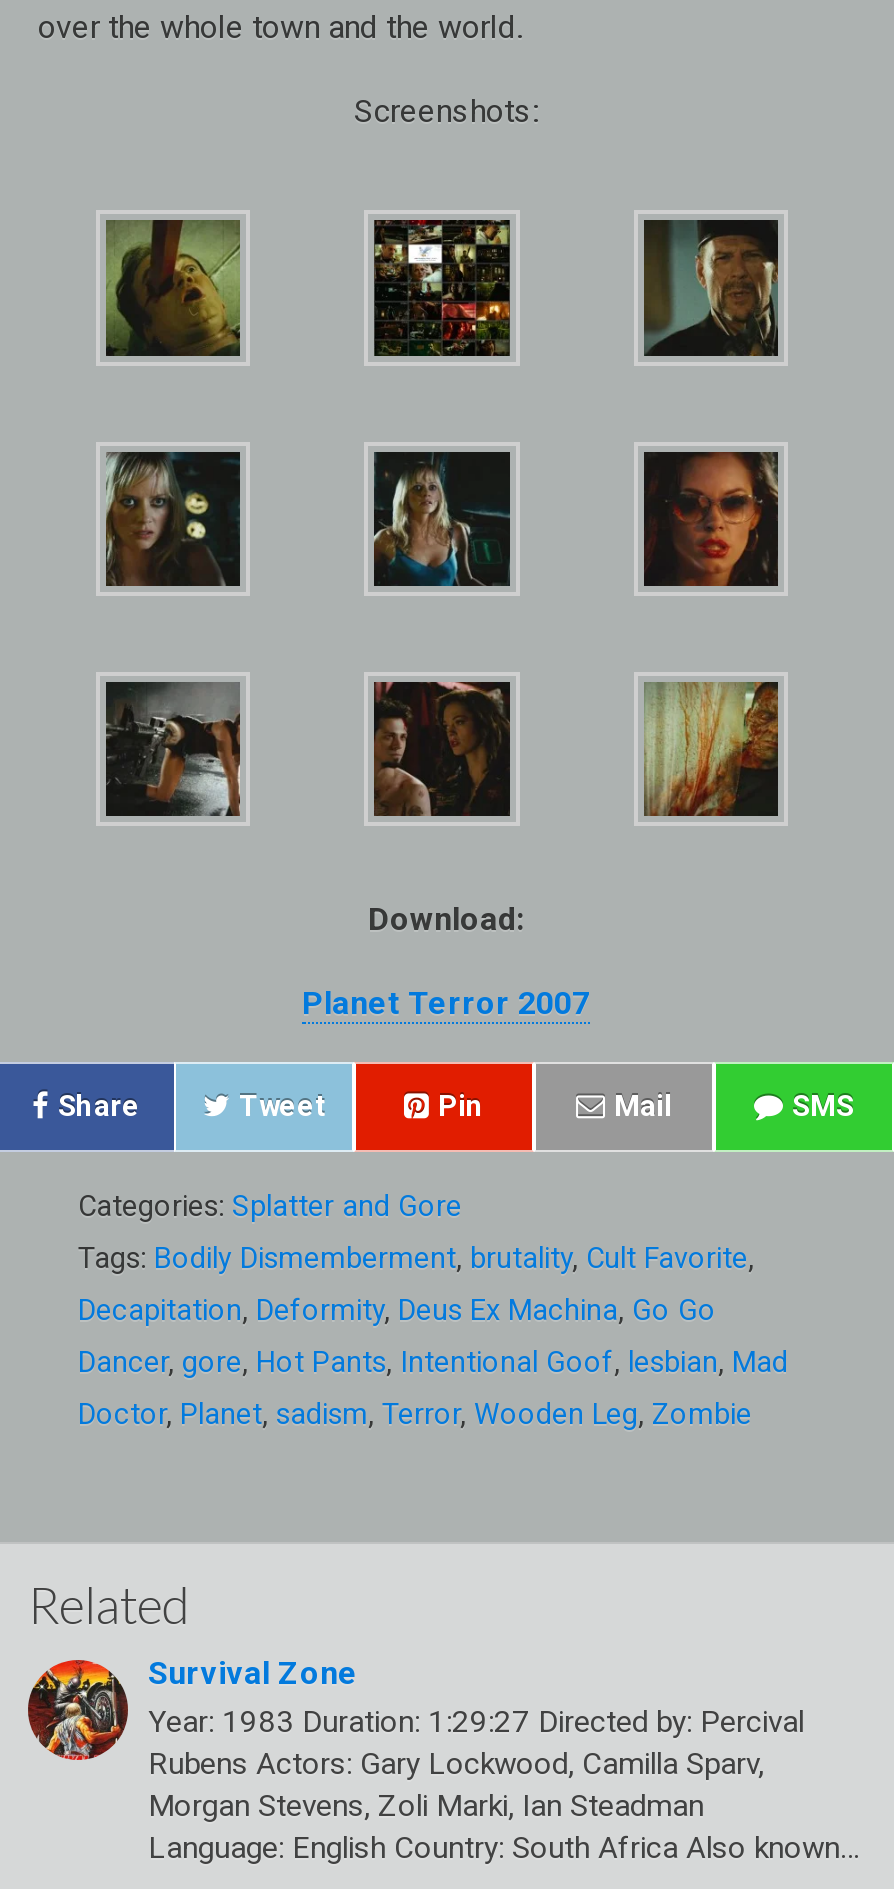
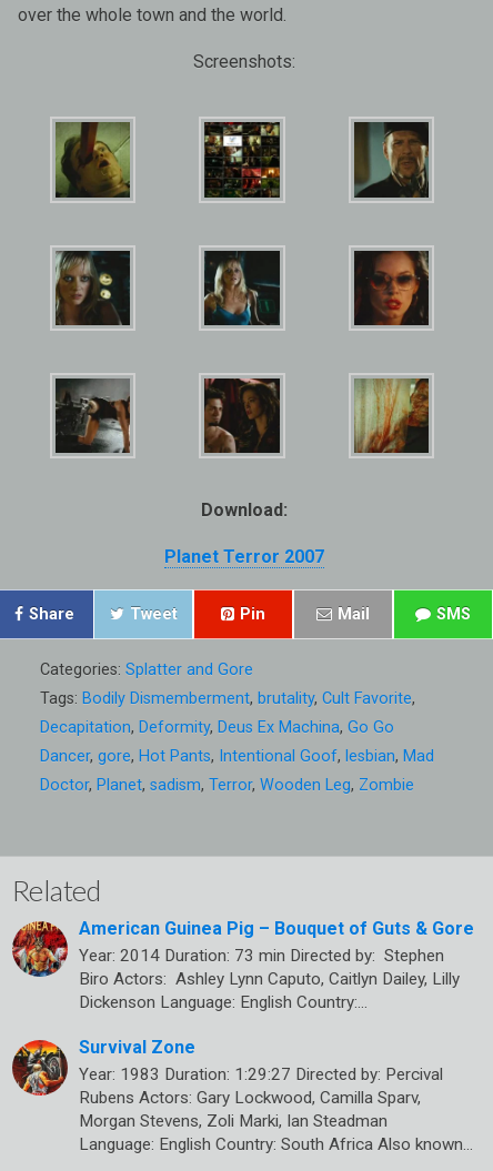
+ [image]
+ American Guinea Pig – Bouquet of Guts & Gore
+ Year: 2014 Duration: 73 min Directed by: Stephen
+ Biro Actors: Ashley Lynn Caputo, Caitlyn Dailey, Lilly
+ Dickenson Language: English Country:…
